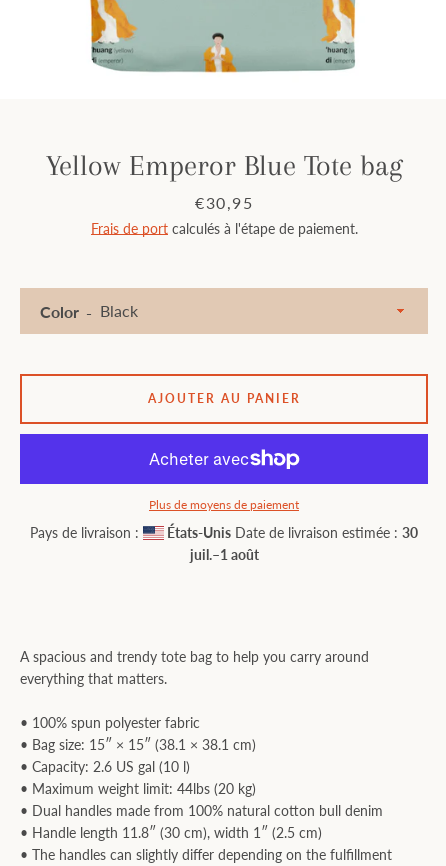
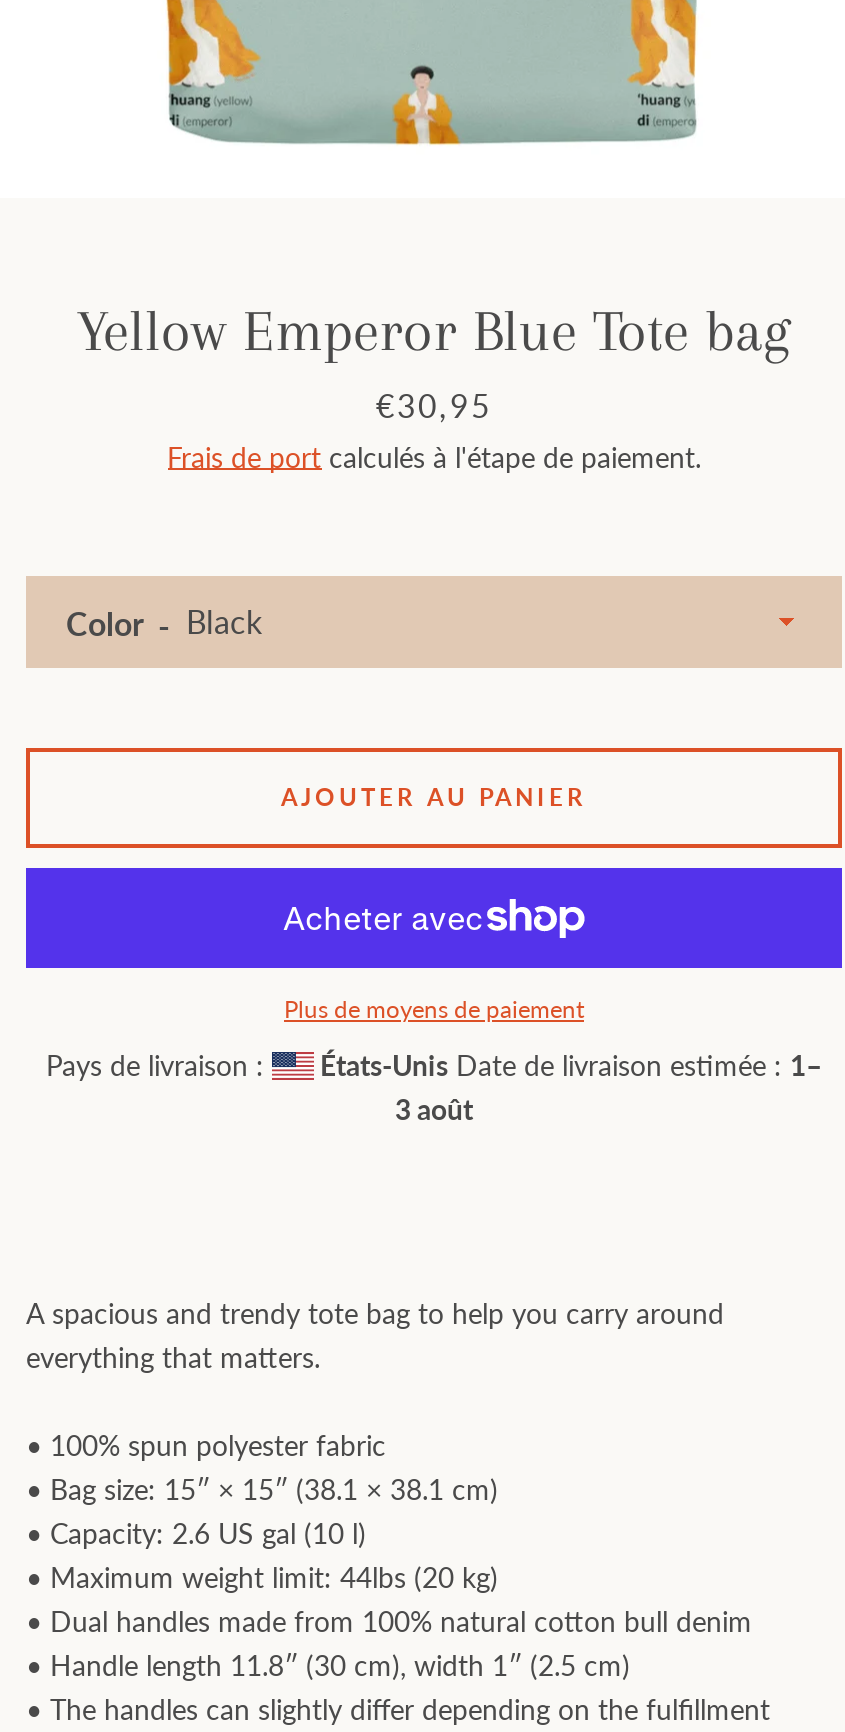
- États-Unis Date de livraison estimée : 30
+ États-Unis Date de livraison estimée : 1–

- juil.–1 août
+ 3 août
